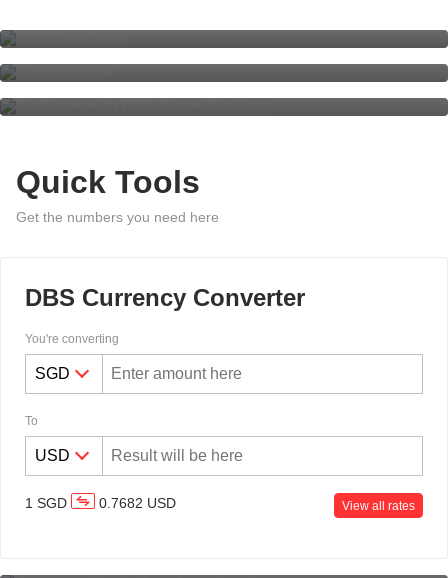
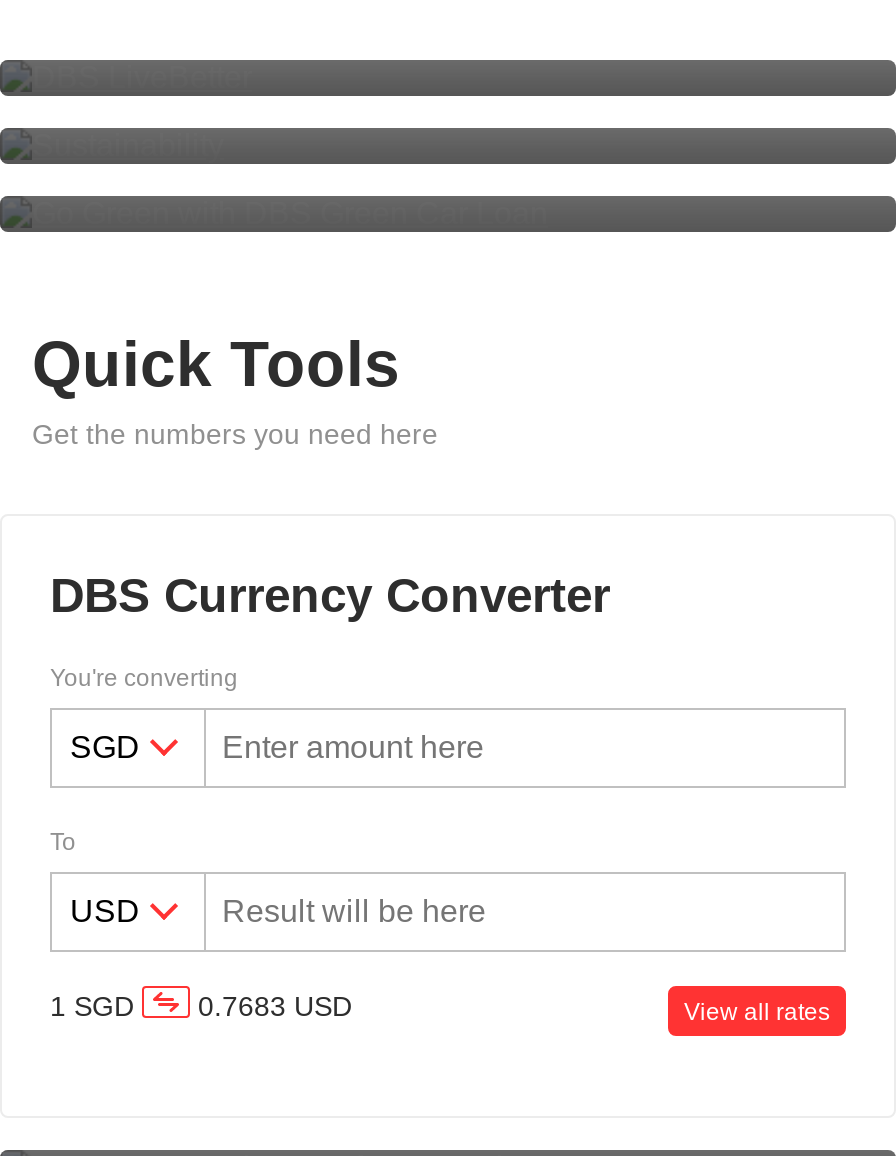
- 1 SGD 0.7682 USD
+ 1 SGD 0.7683 USD
